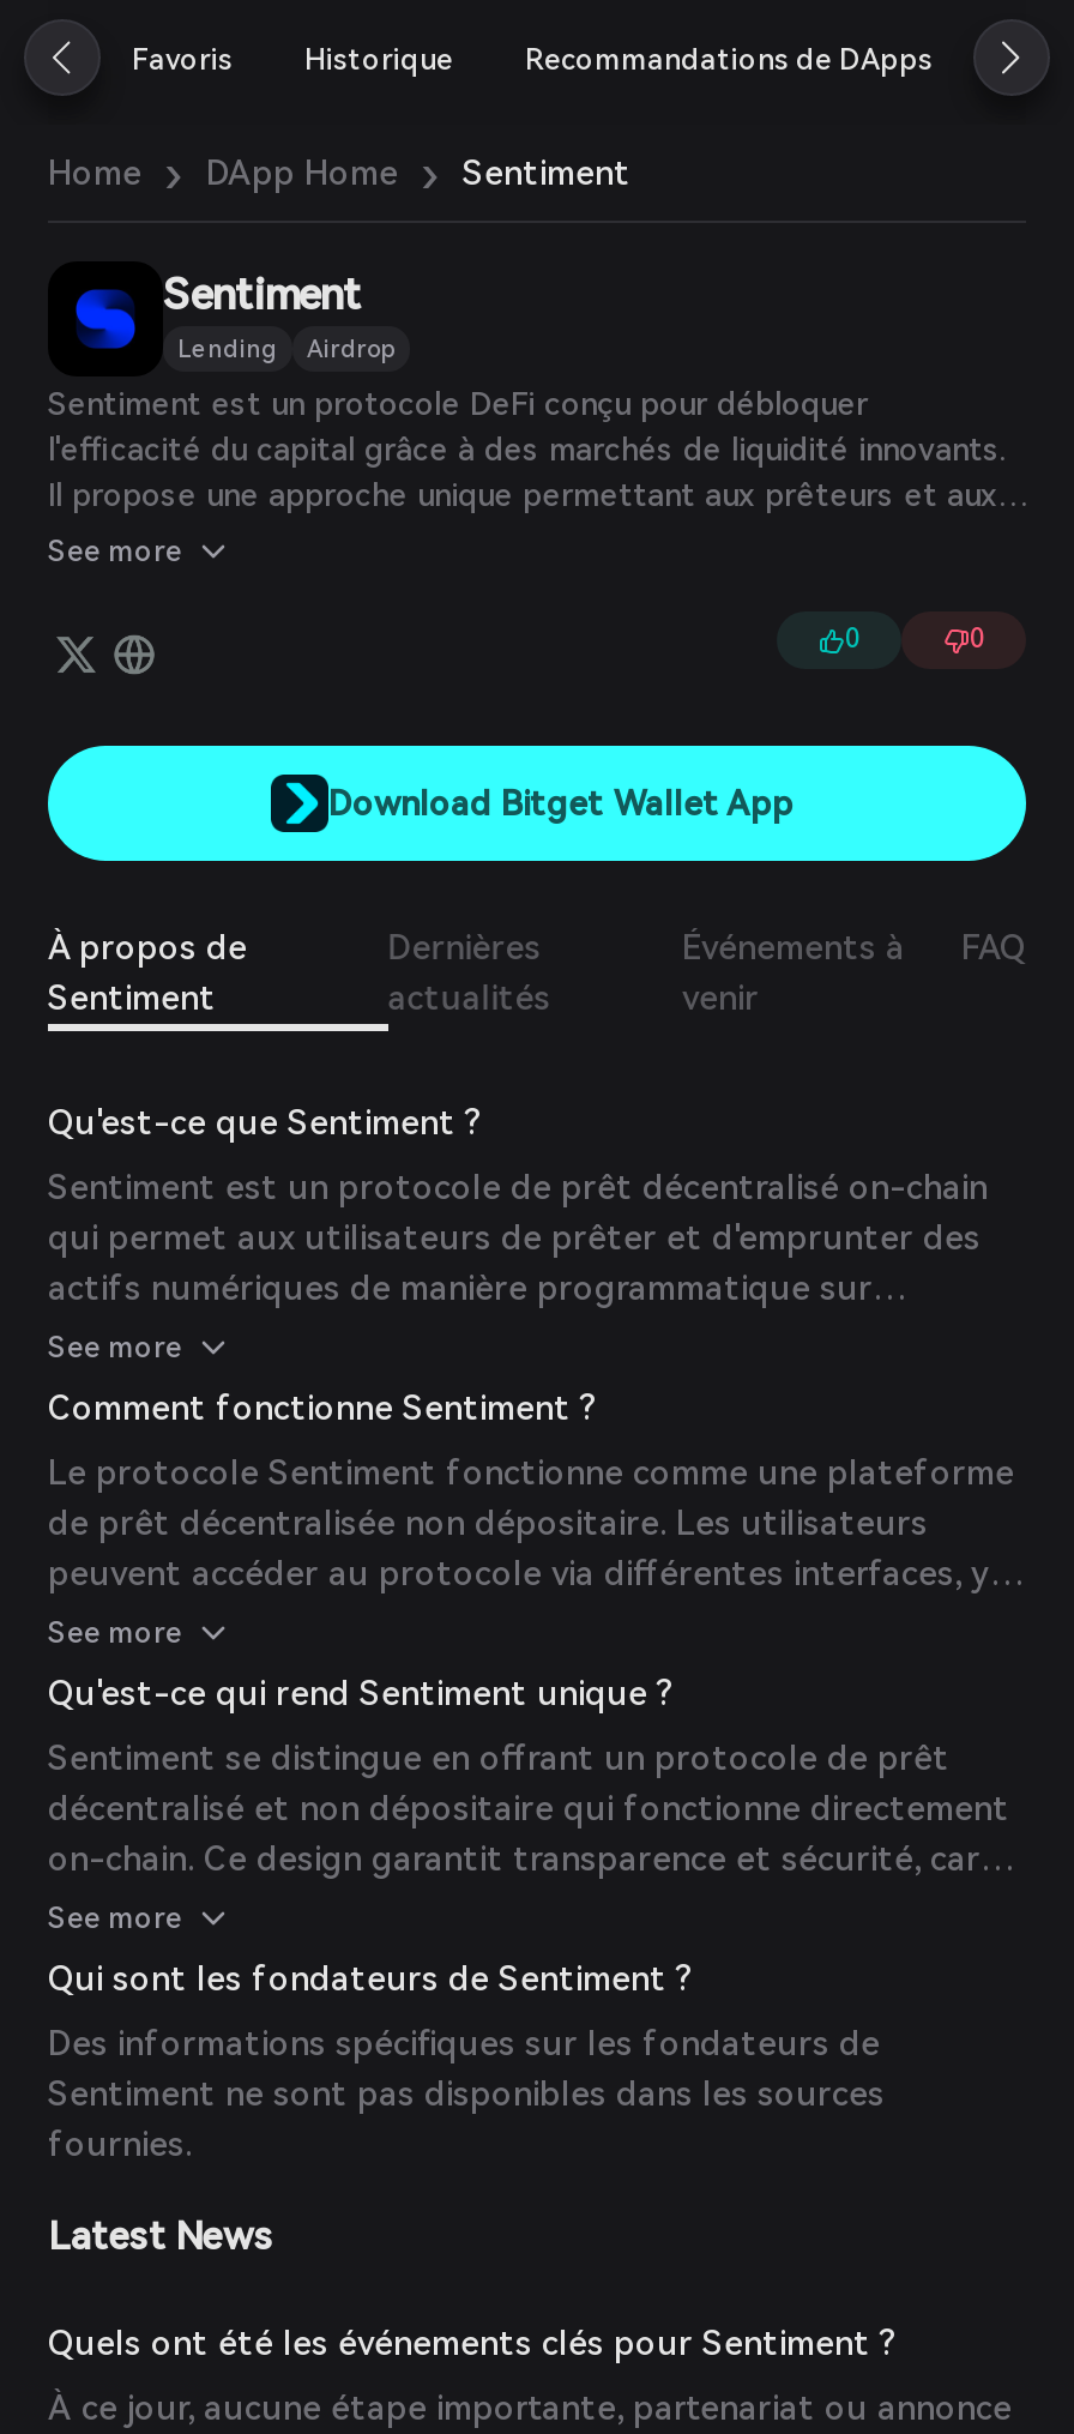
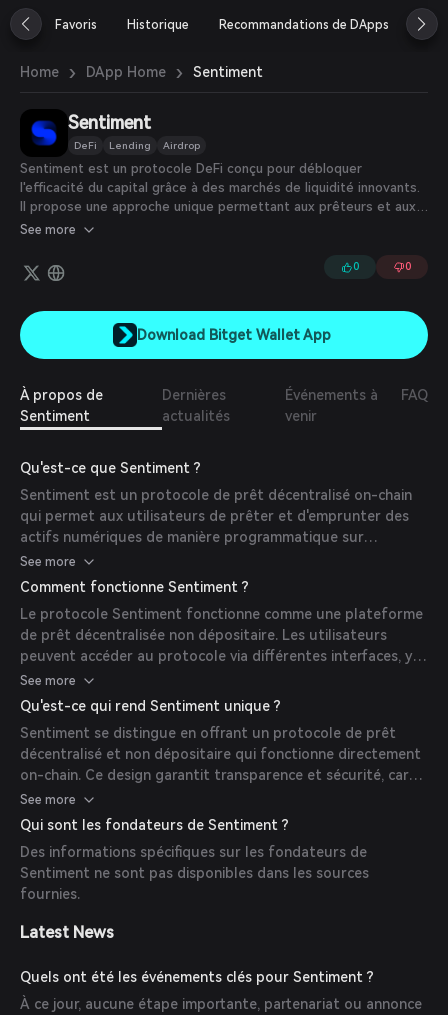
+ DeFi
